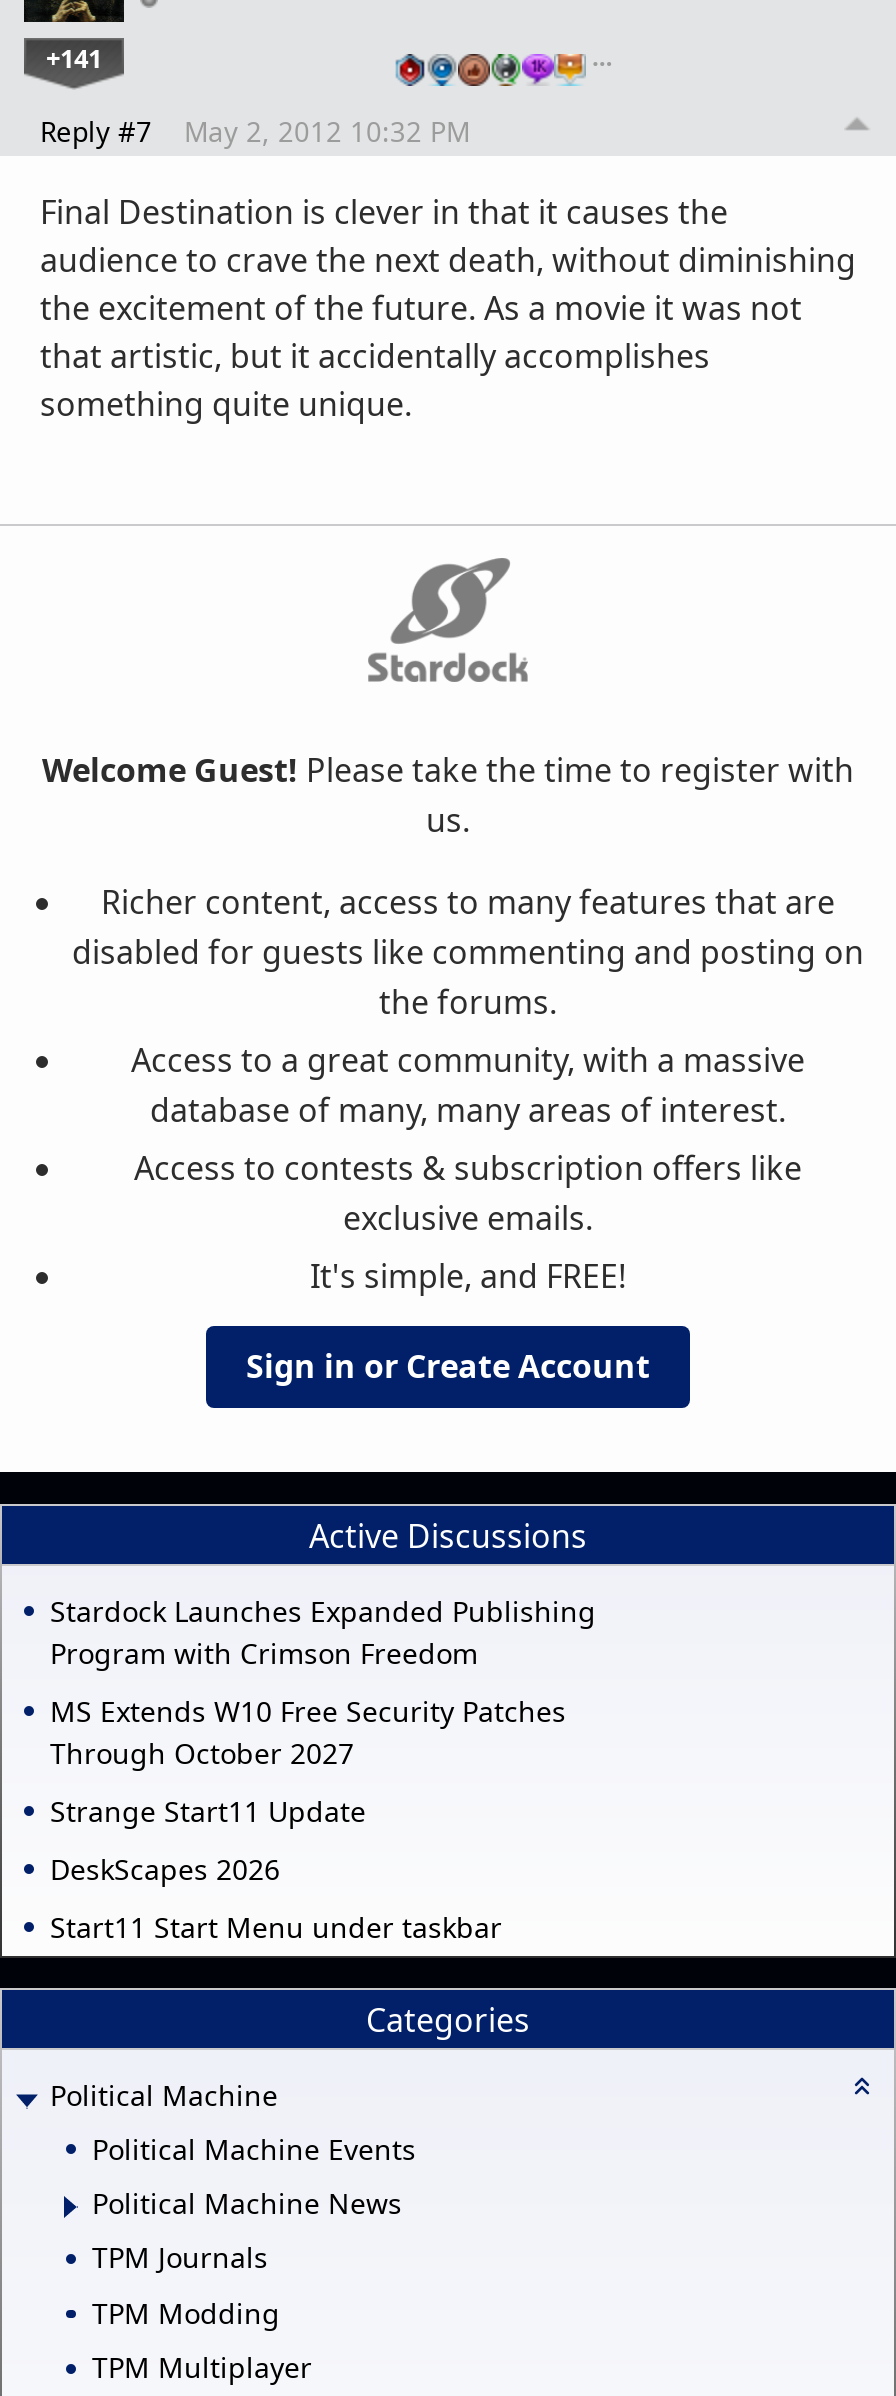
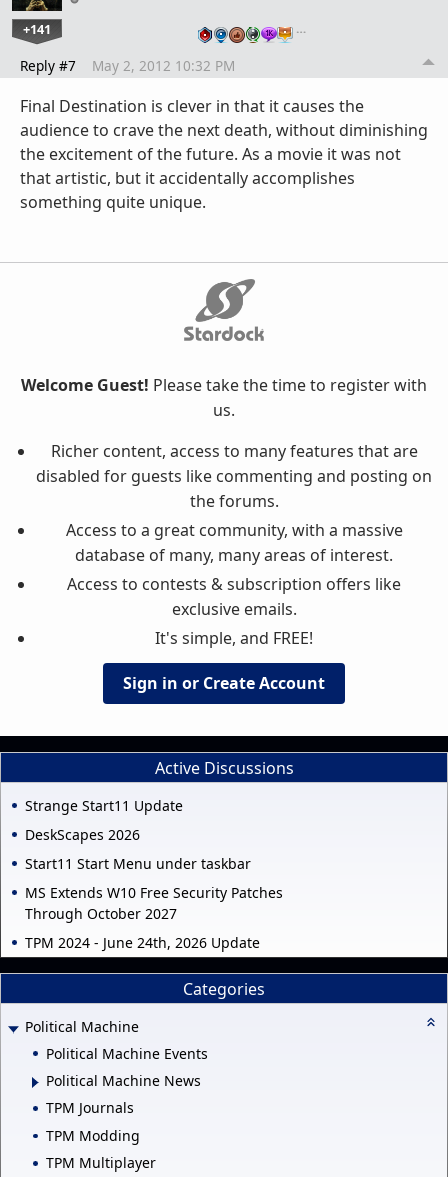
- Stardock Launches Expanded Publishing
- Program with Crimson Freedom

moved down: MS Extends W10 Free Security Patches | Through October 2027

moved up: Strange Start11 Update | DeskScapes 2026 | Start11 Start Menu under taskbar

+ TPM 2024 - June 24th, 2026 Update
